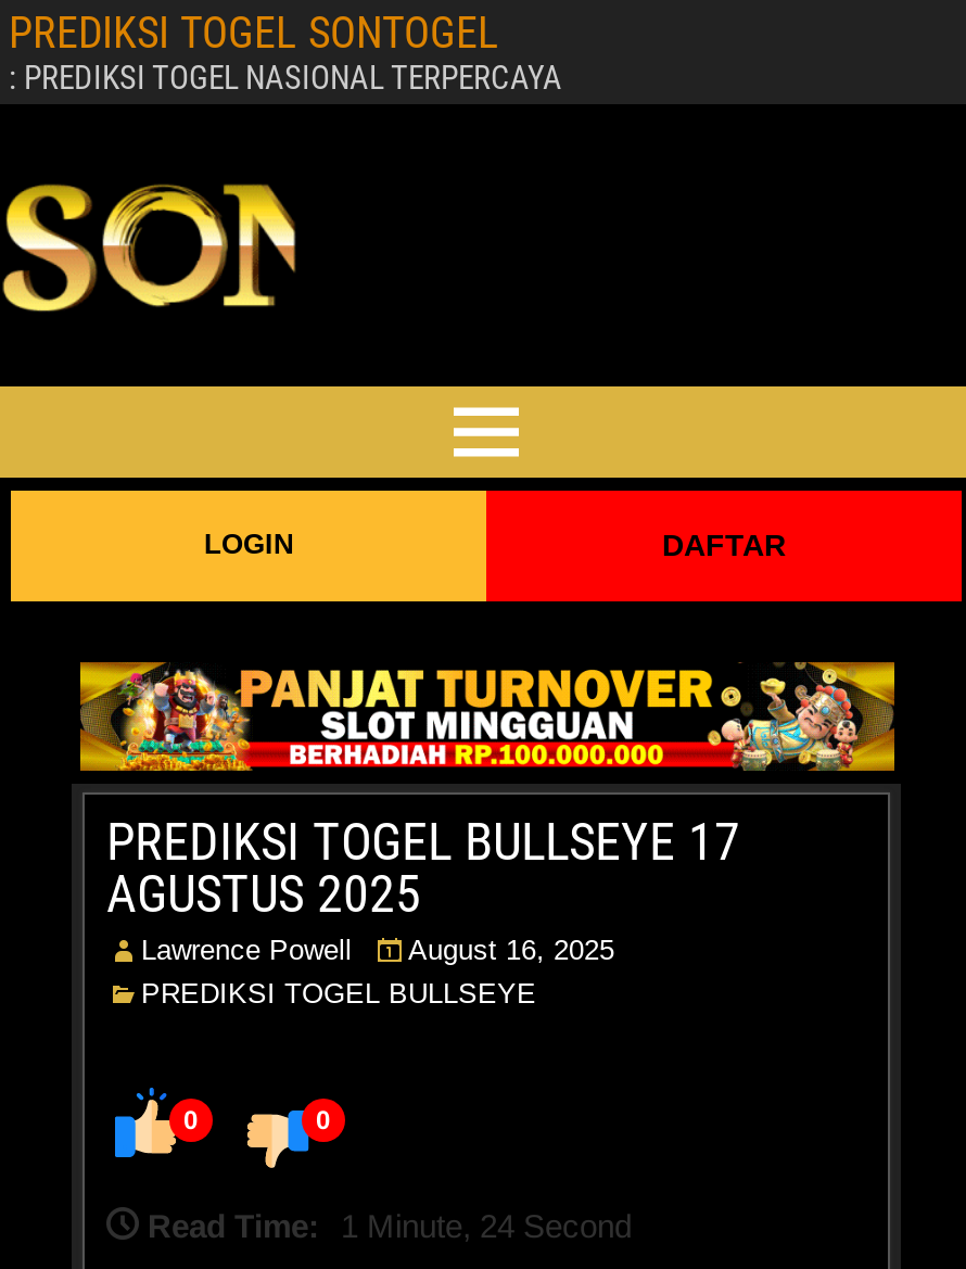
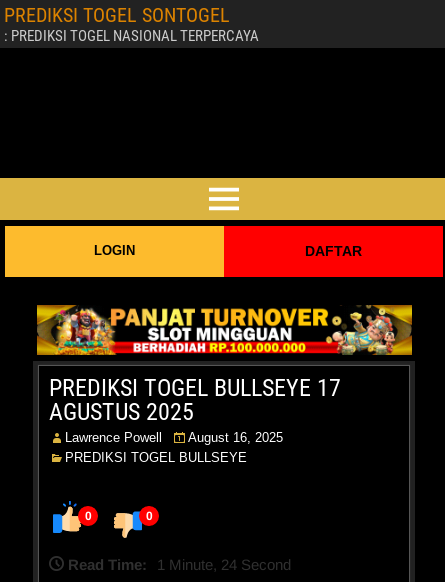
- [image]
